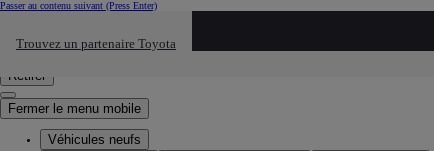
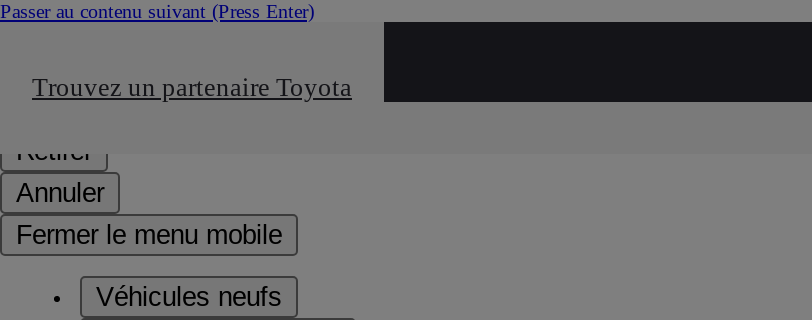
+ Annuler
